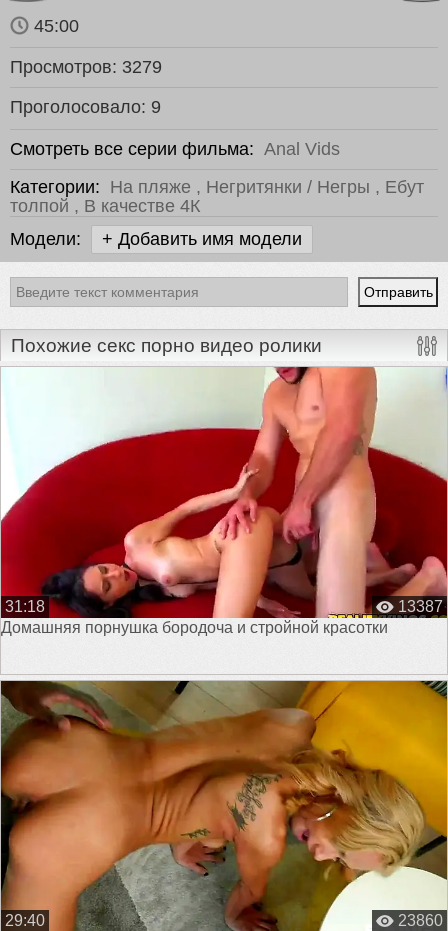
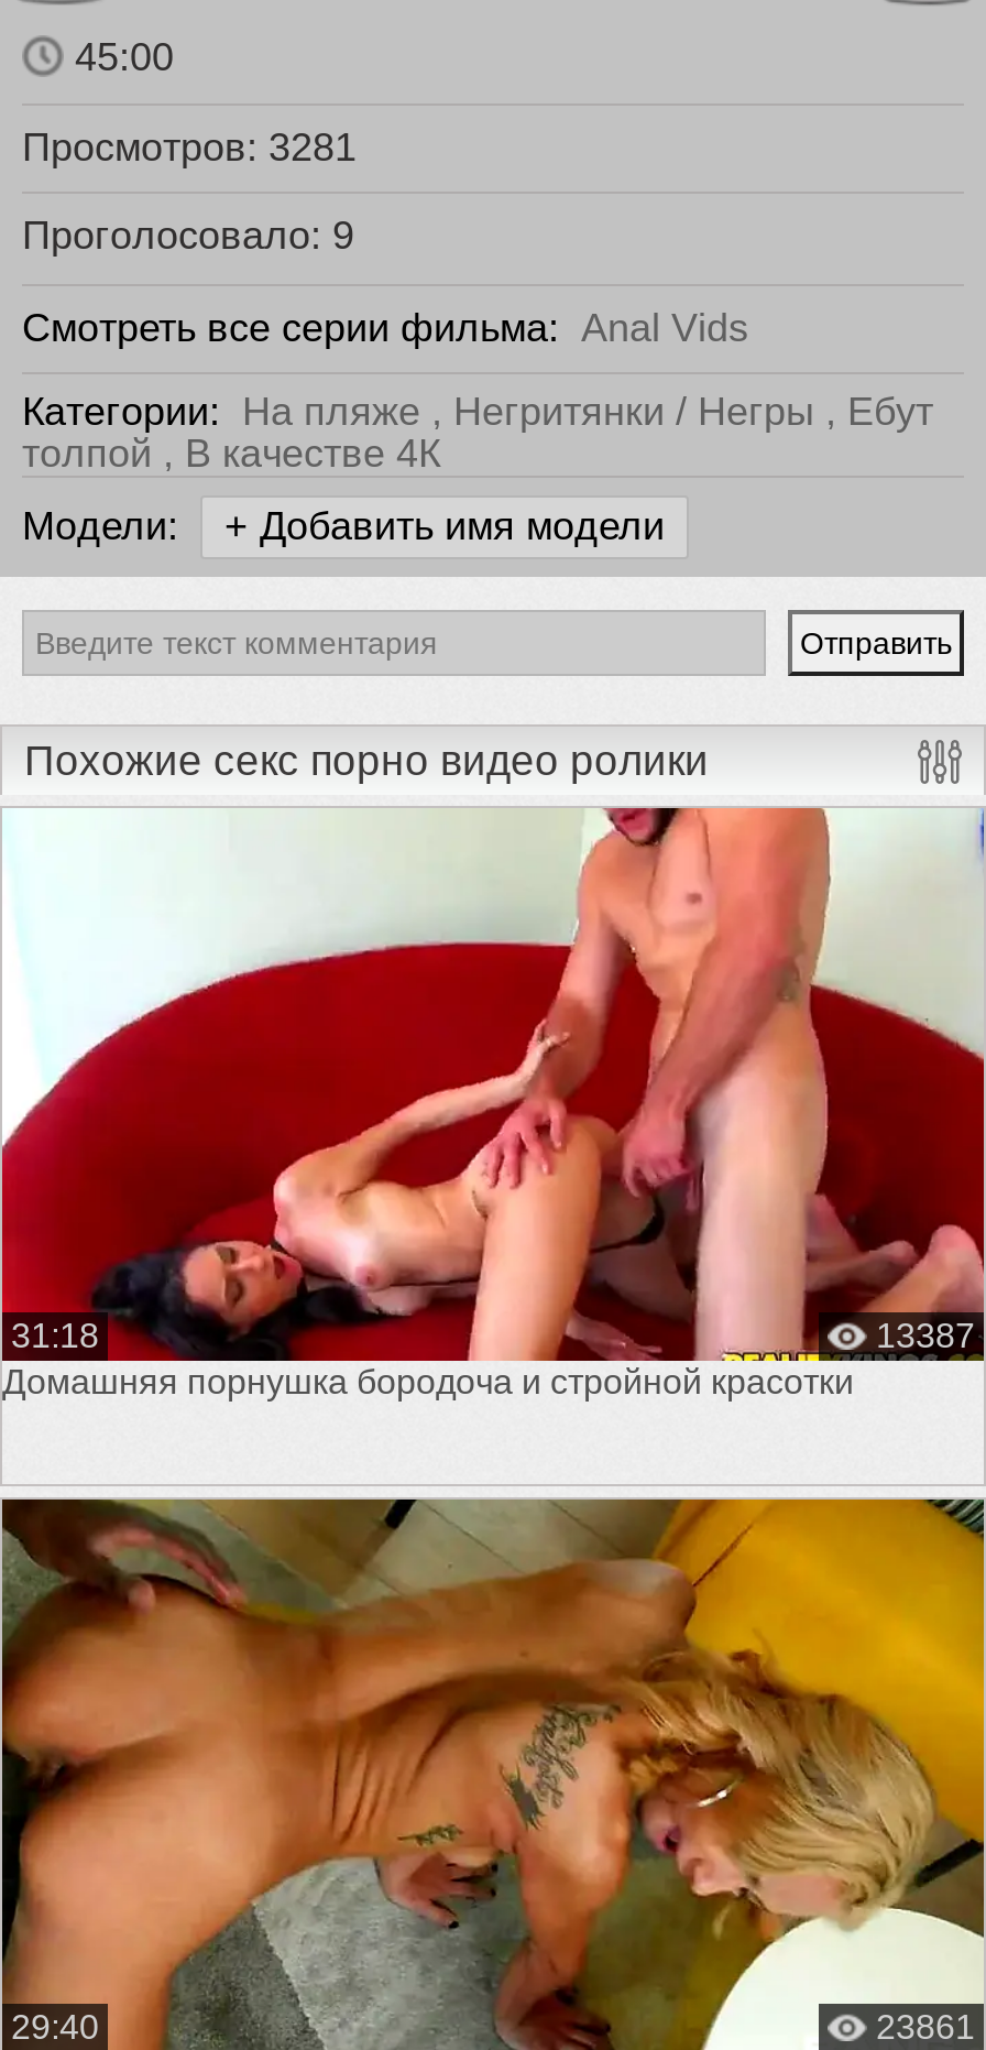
- Просмотров: 3279
+ Просмотров: 3281

- 23860
+ 23861
